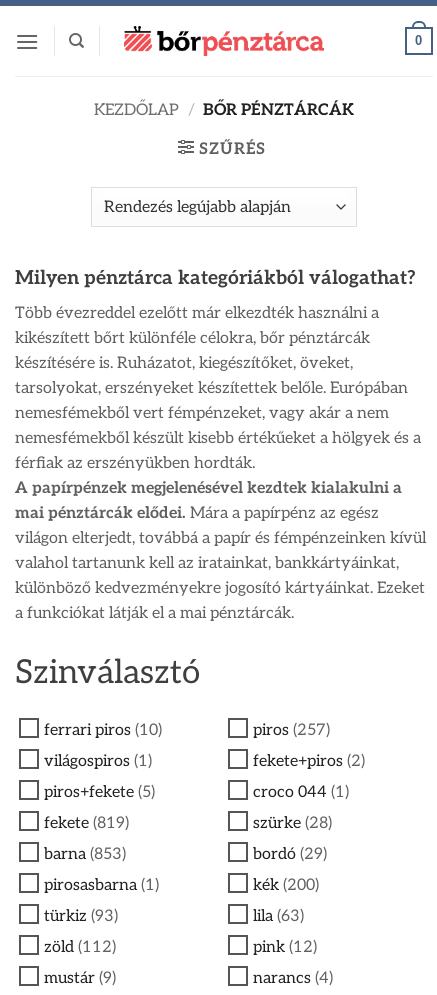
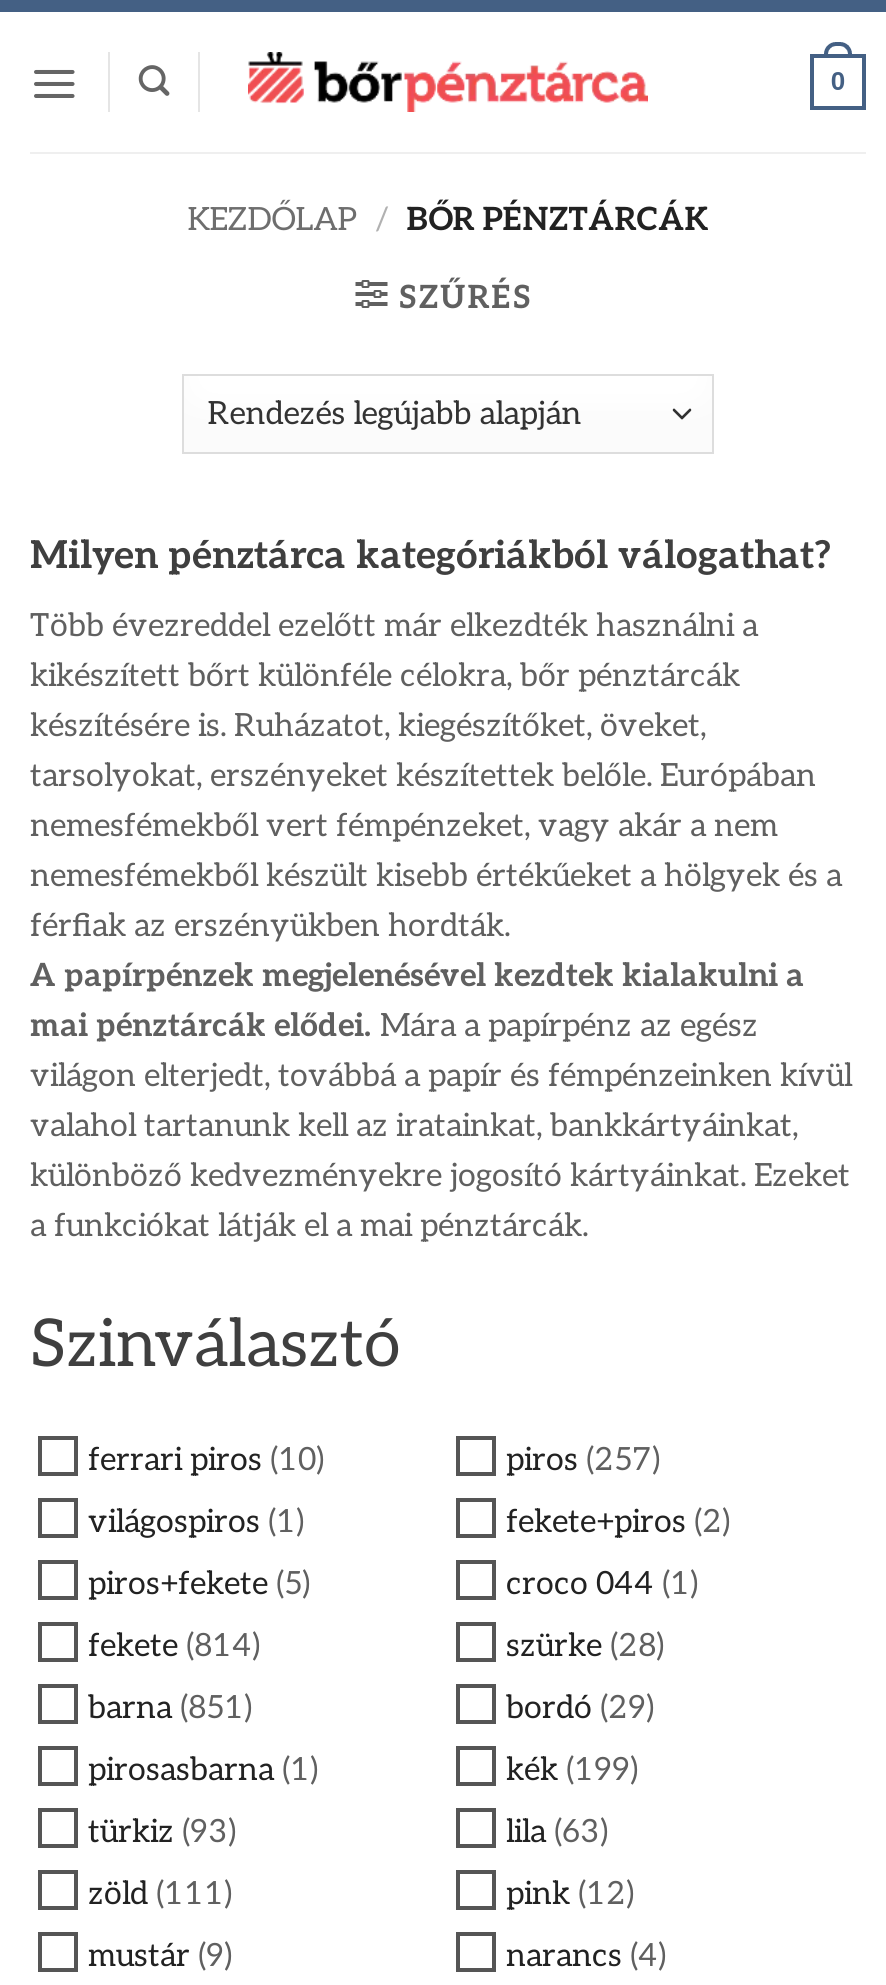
- fekete (819)
+ fekete (814)

- barna (853)
+ barna (851)

- kék (200)
+ kék (199)

- zöld (112)
+ zöld (111)
